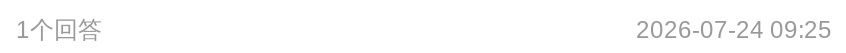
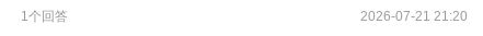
- 2026-07-24 09:25
+ 2026-07-21 21:20
